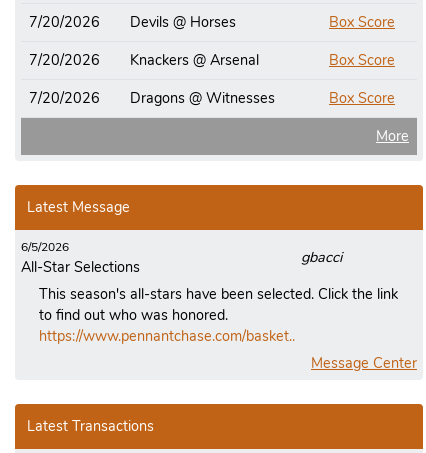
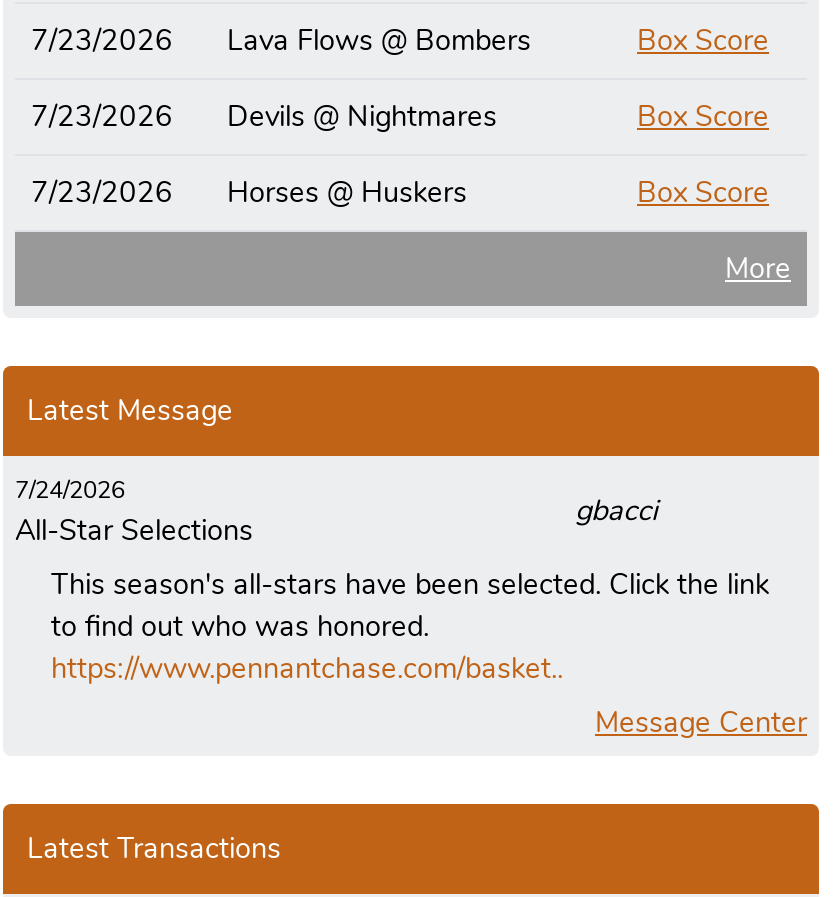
- 7/20/2026
- Devils @ Horses
+ 7/23/2026
+ Lava Flows @ Bombers

- 7/20/2026
- Knackers @ Arsenal
+ 7/23/2026
+ Devils @ Nightmares

- 7/20/2026
- Dragons @ Witnesses
+ 7/23/2026
+ Horses @ Huskers

- 6/5/2026
+ 7/24/2026
